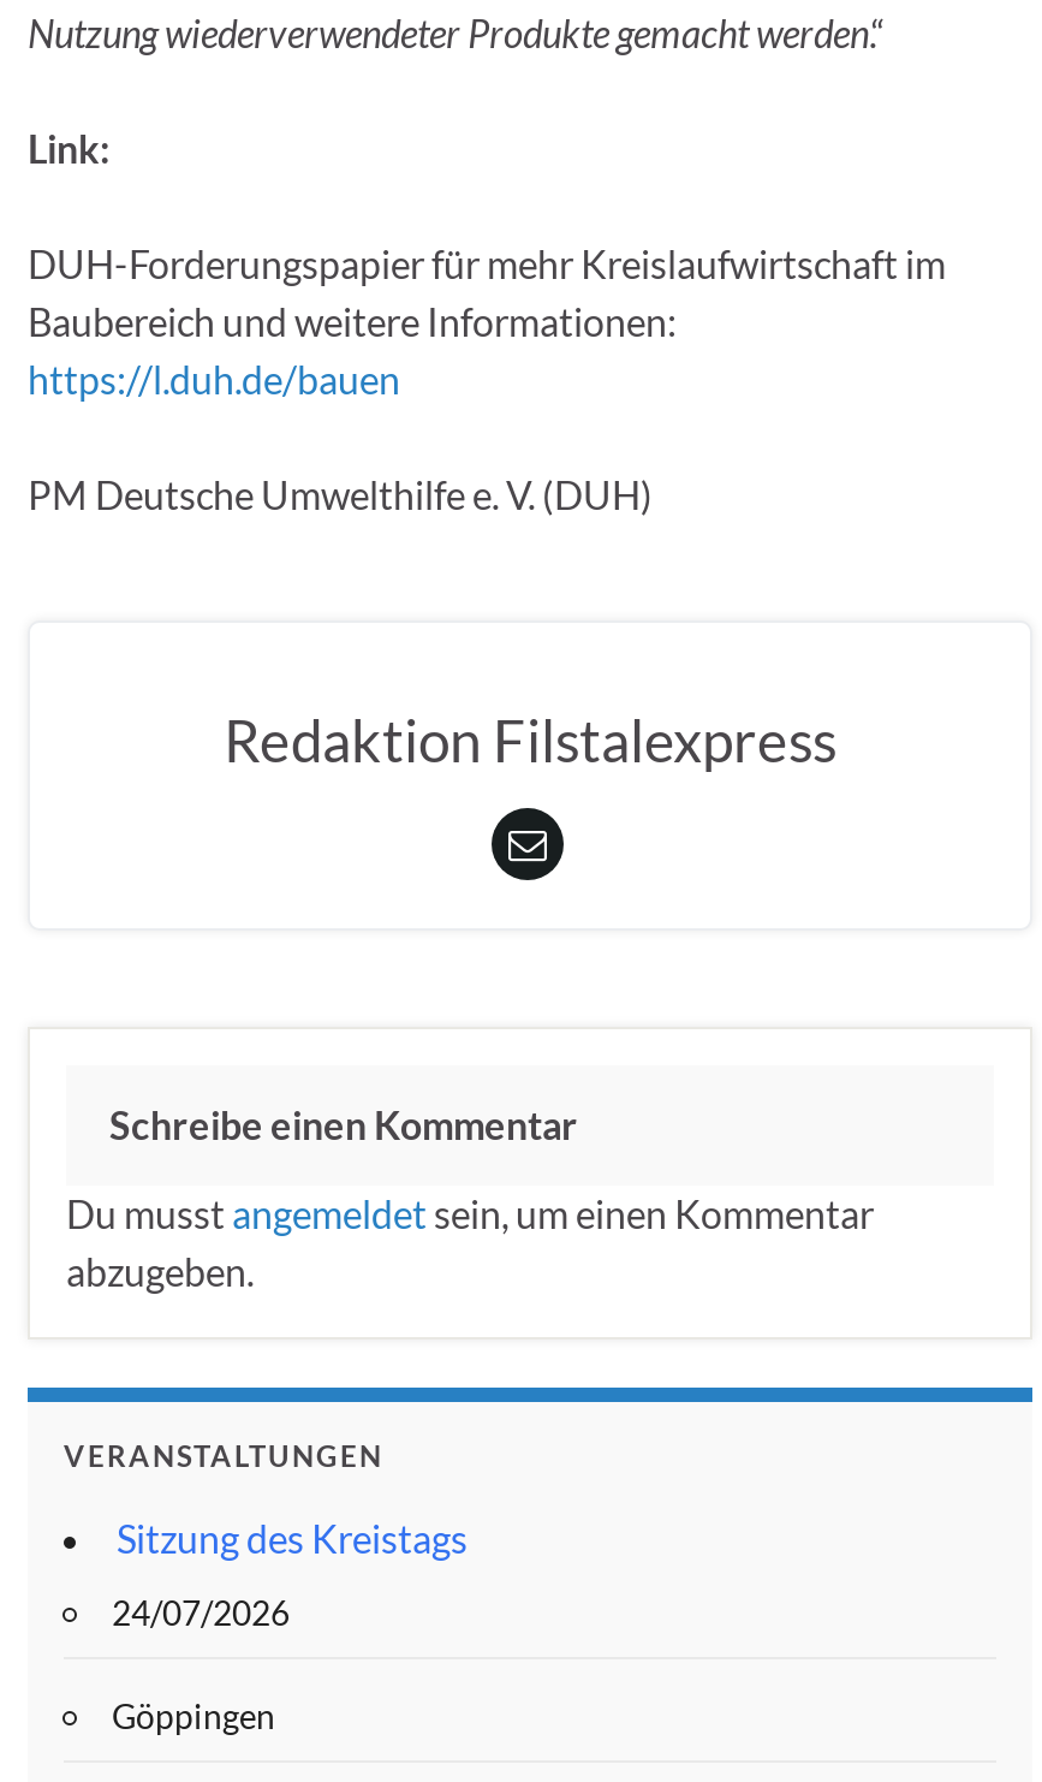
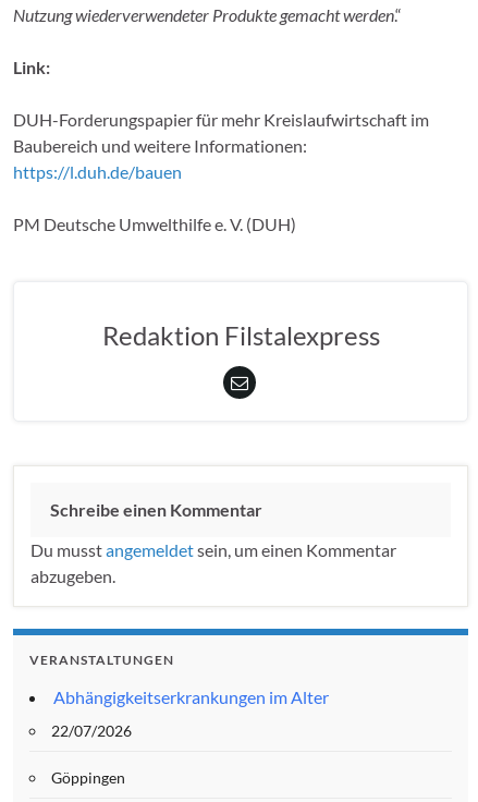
- Sitzung des Kreistags
+ Abhängigkeitserkrankungen im Alter

- 24/07/2026
+ 22/07/2026
